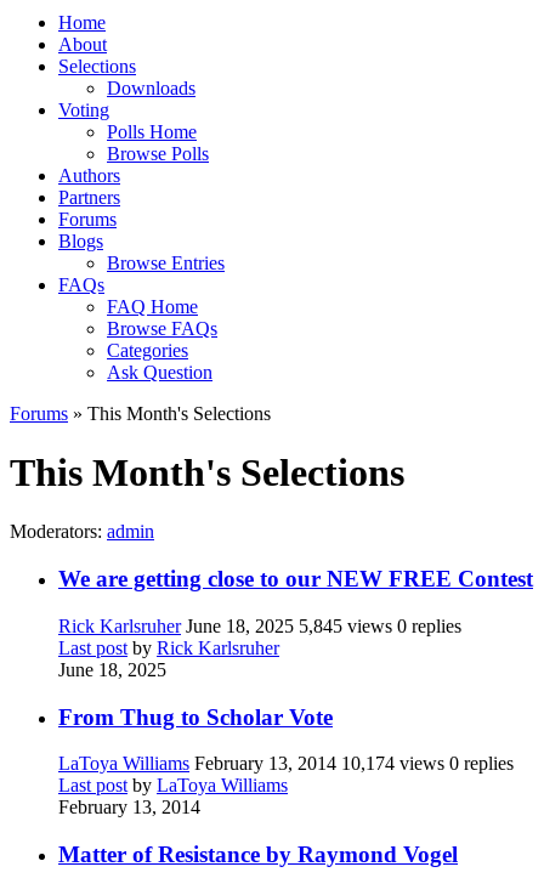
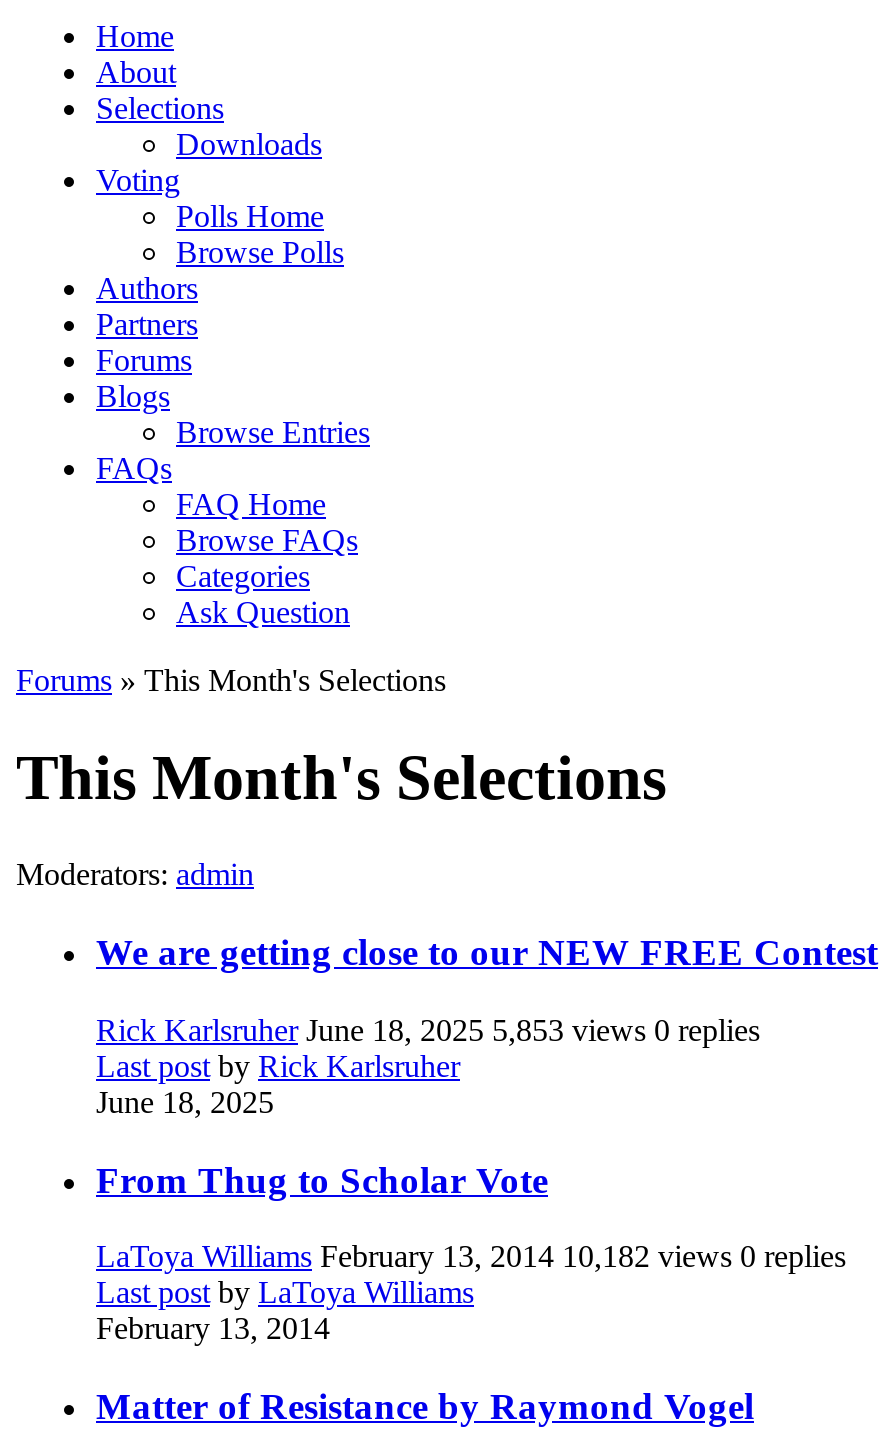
- Rick Karlsruher June 18, 2025 5,845 views 0 replies
+ Rick Karlsruher June 18, 2025 5,853 views 0 replies

- LaToya Williams February 13, 2014 10,174 views 0 replies
+ LaToya Williams February 13, 2014 10,182 views 0 replies
